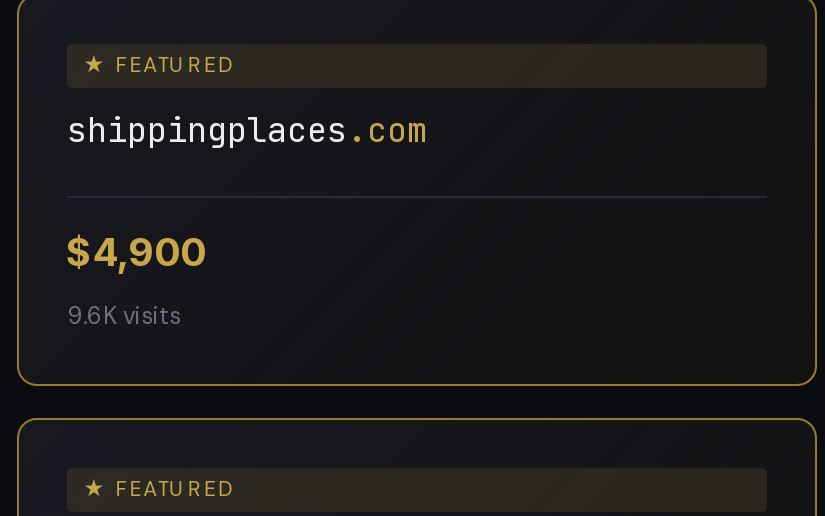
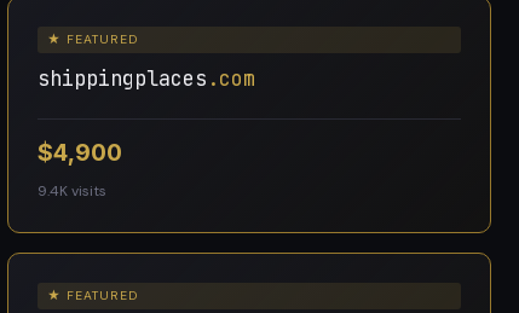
- 9.6K visits
+ 9.4K visits
